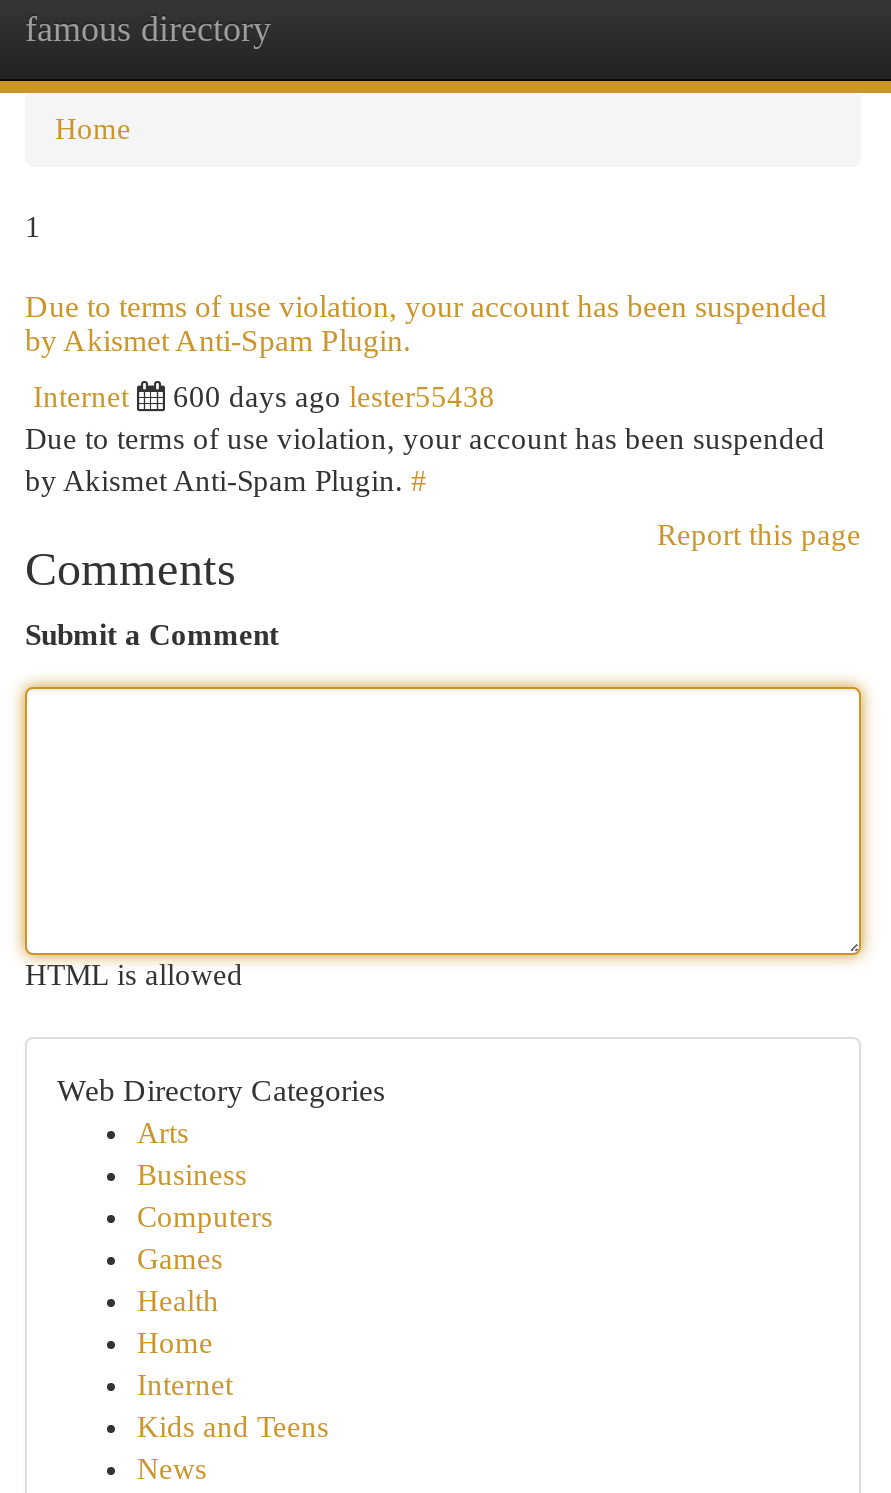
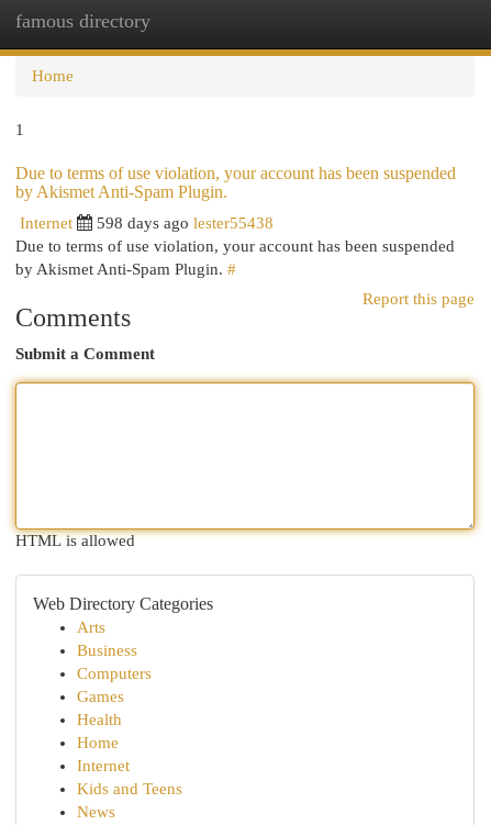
- 600 days ago lester55438
+ 598 days ago lester55438
